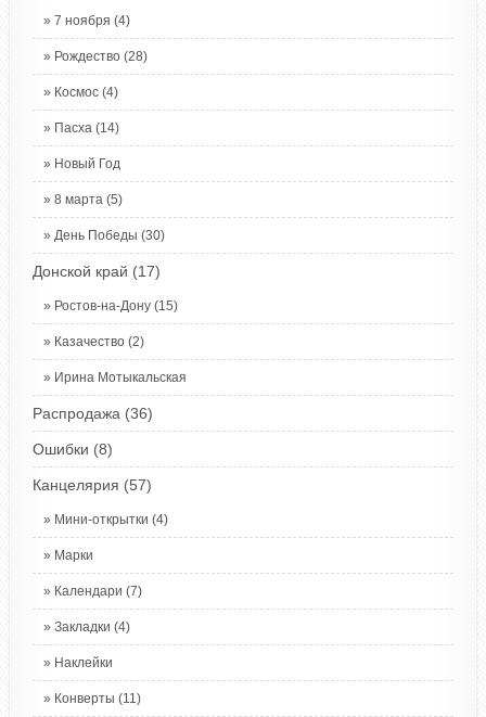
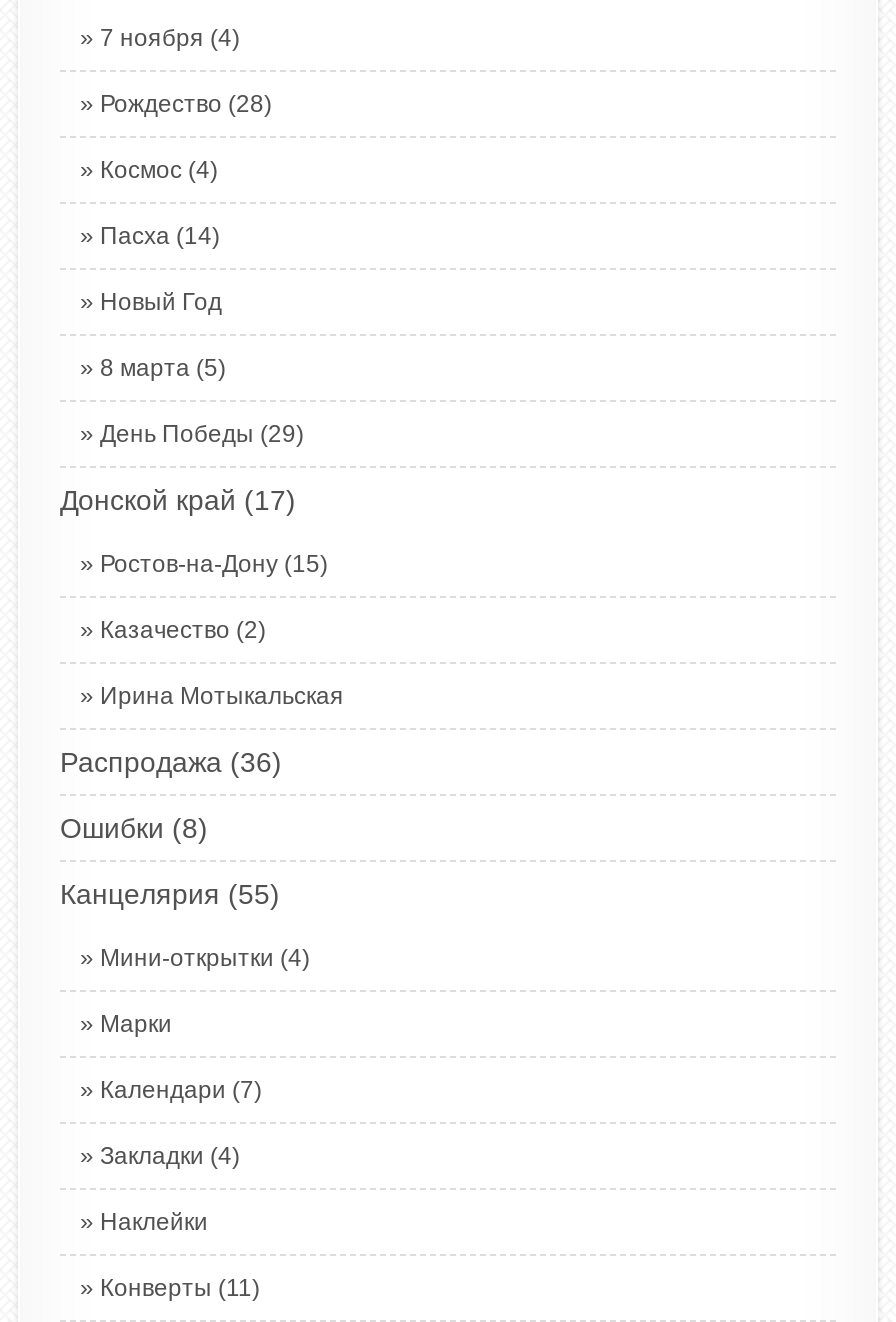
- День Победы (30)
+ День Победы (29)

- Канцелярия (57)
+ Канцелярия (55)
